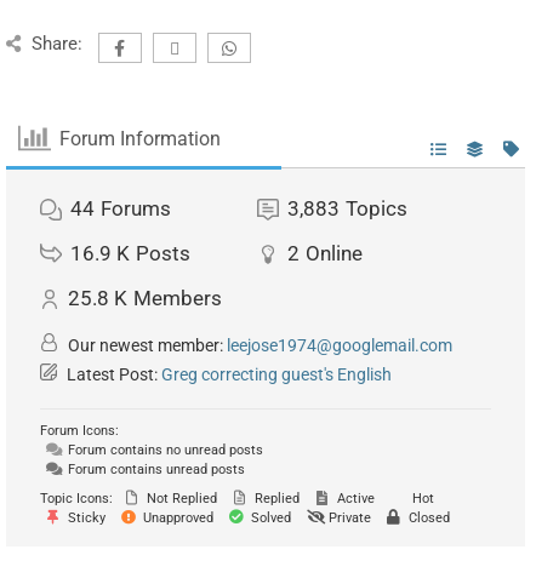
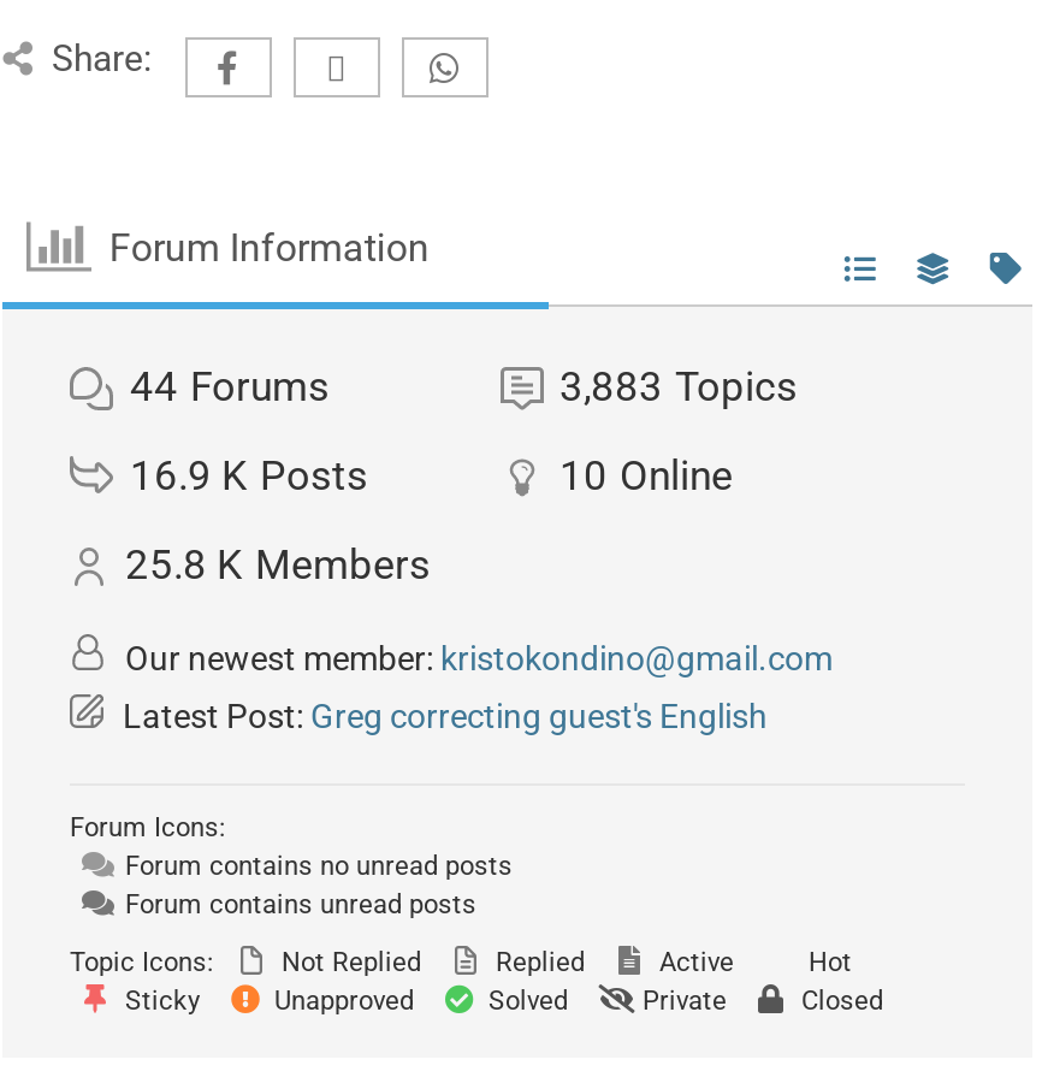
- 2 Online
+ 10 Online

- Our newest member: leejose1974@googlemail.com
+ Our newest member: kristokondino@gmail.com
